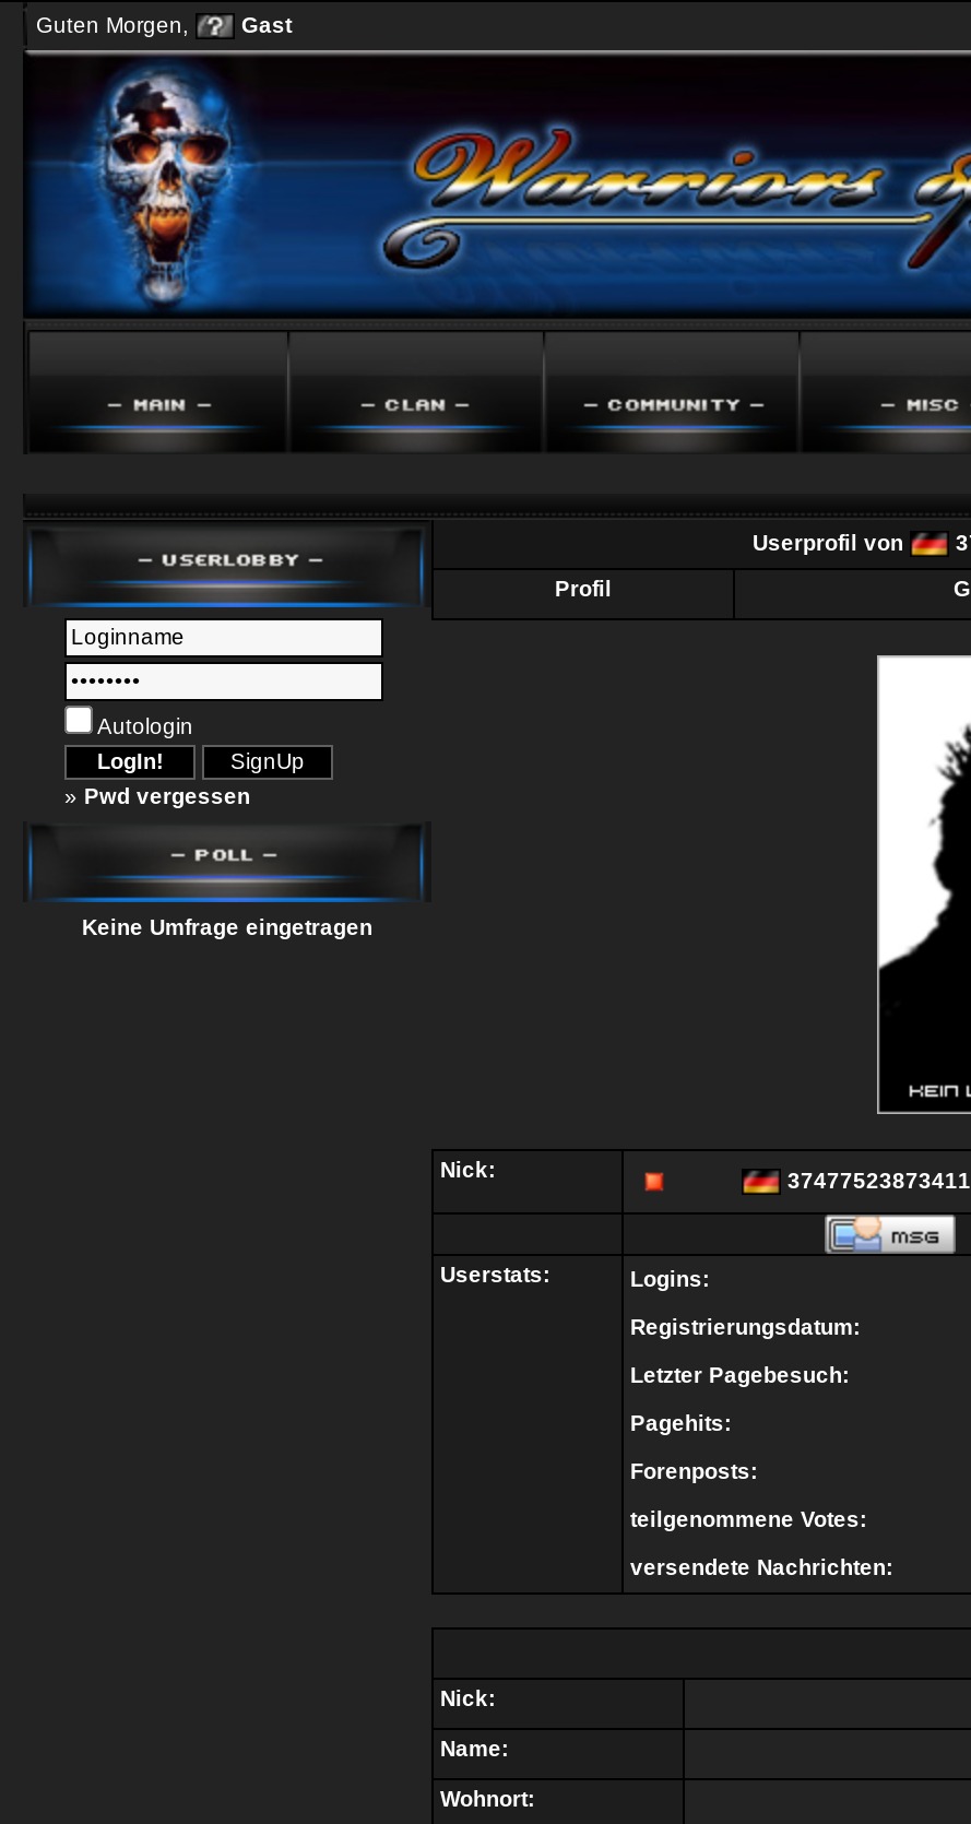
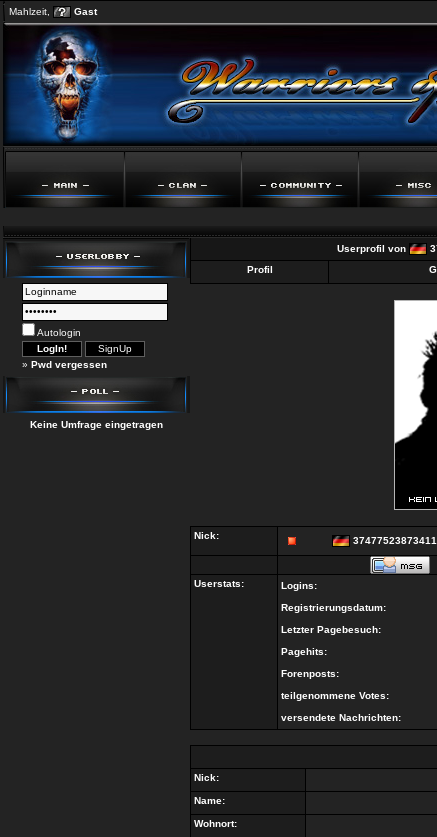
- Guten Morgen,
+ Mahlzeit,
